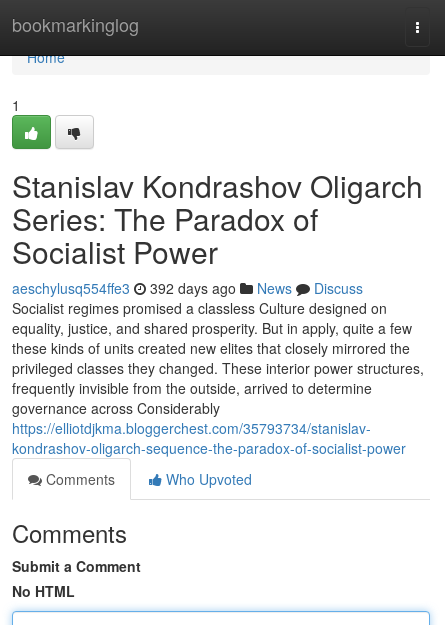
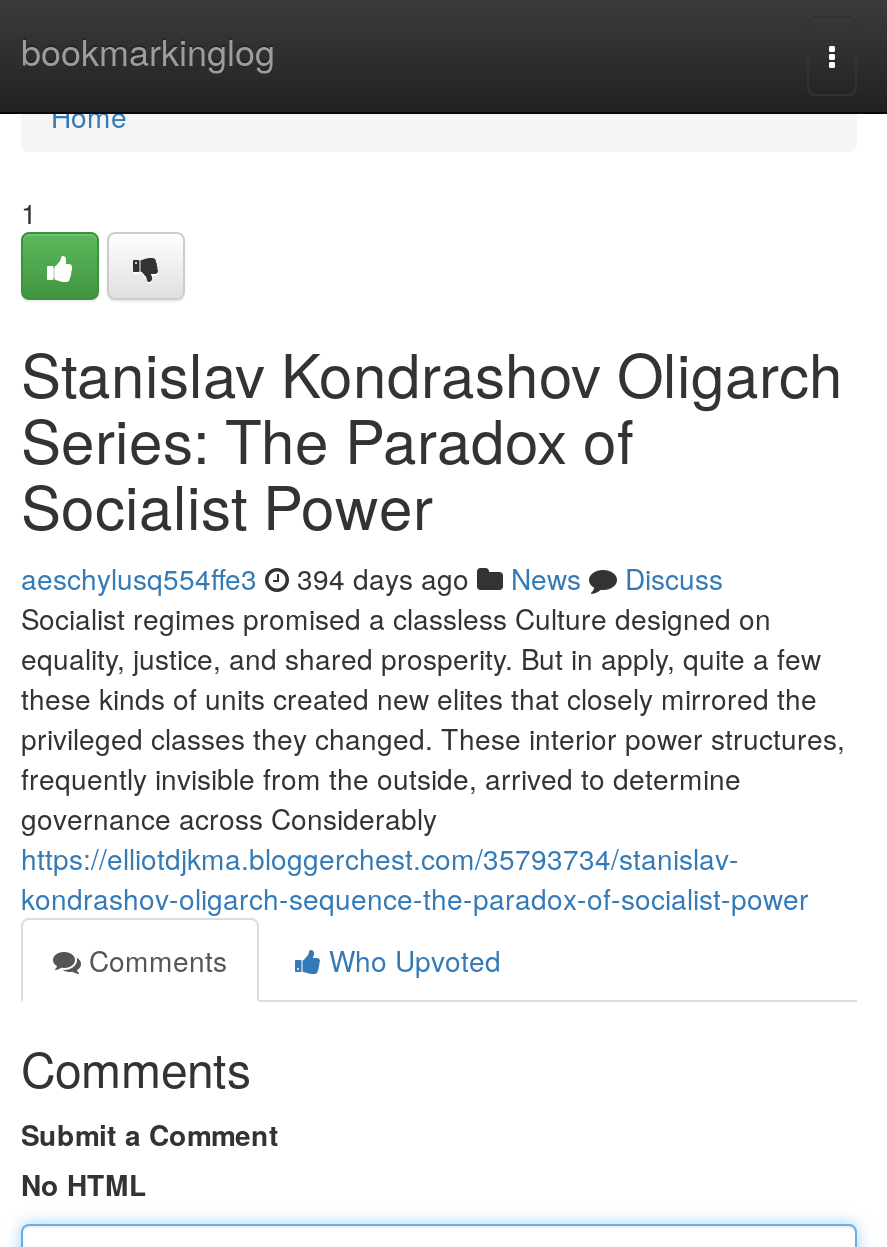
- aeschylusq554ffe3 392 days ago News Discuss
+ aeschylusq554ffe3 394 days ago News Discuss
